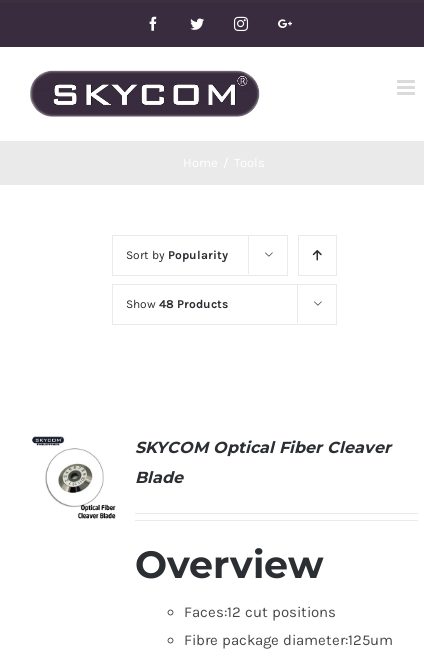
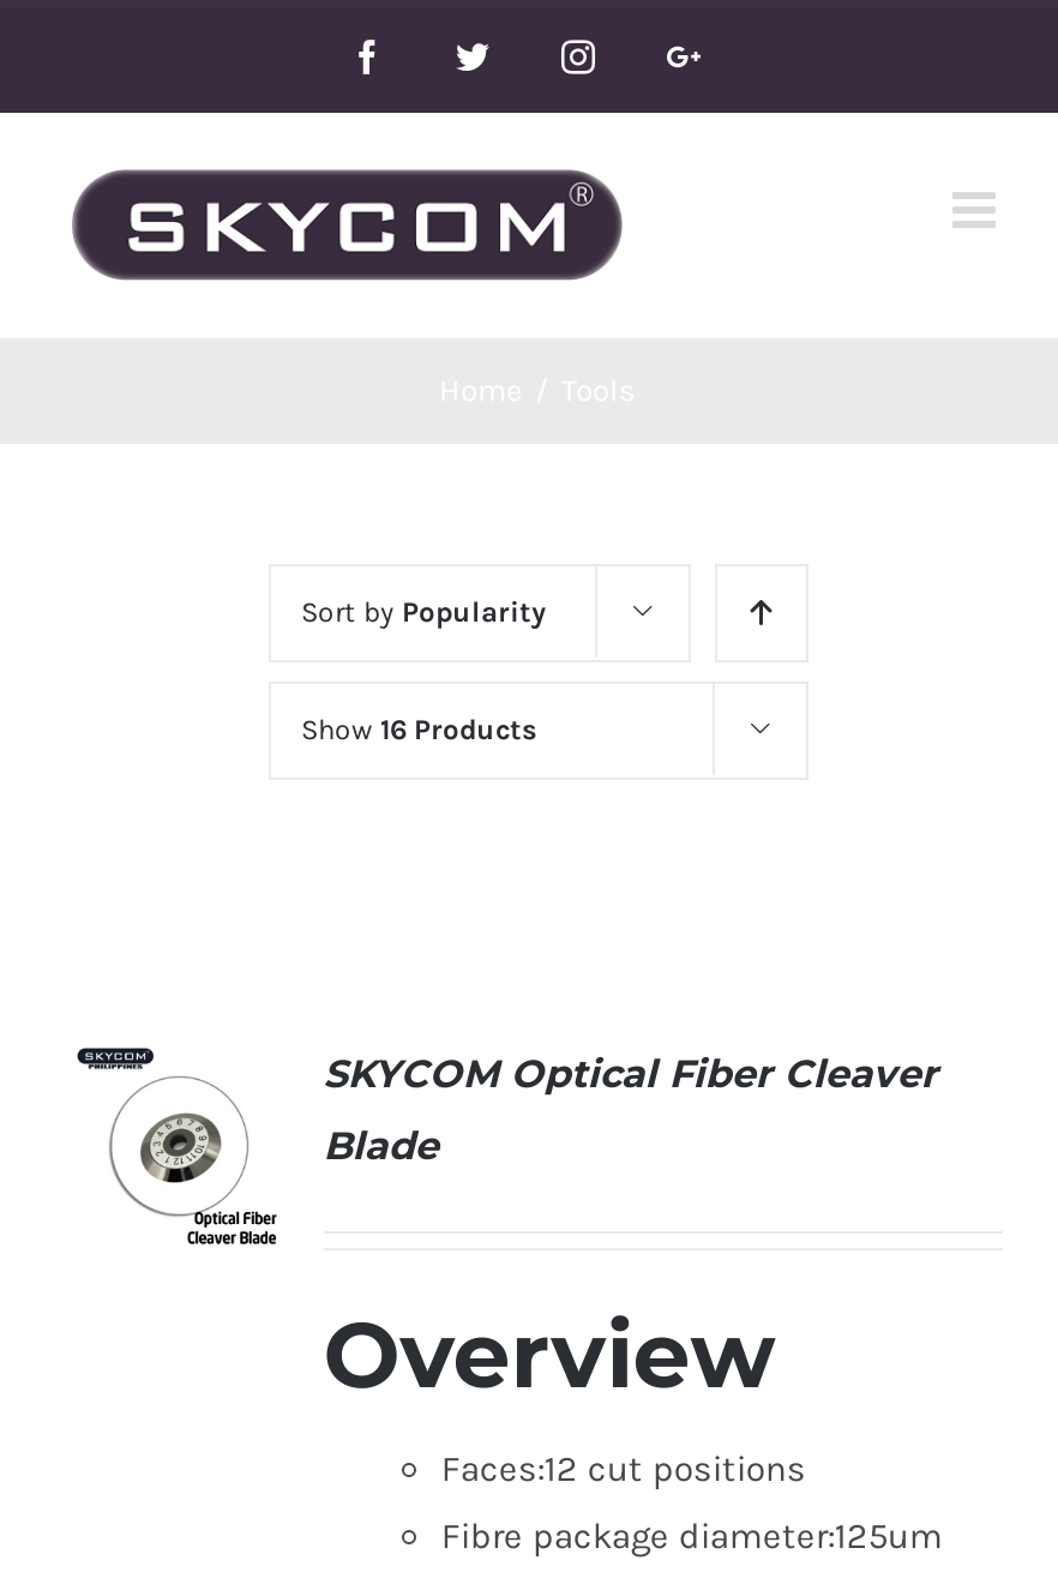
- Show 48 Products
+ Show 16 Products
